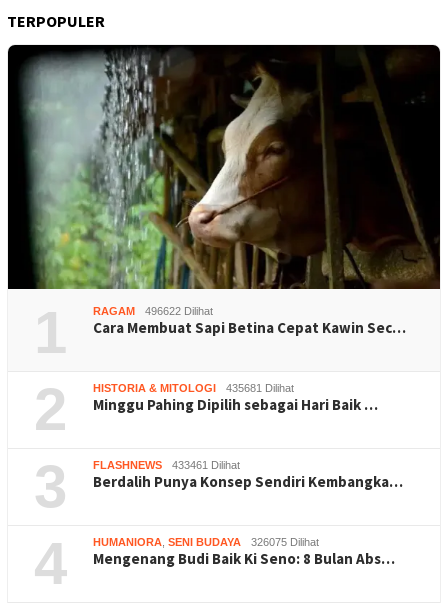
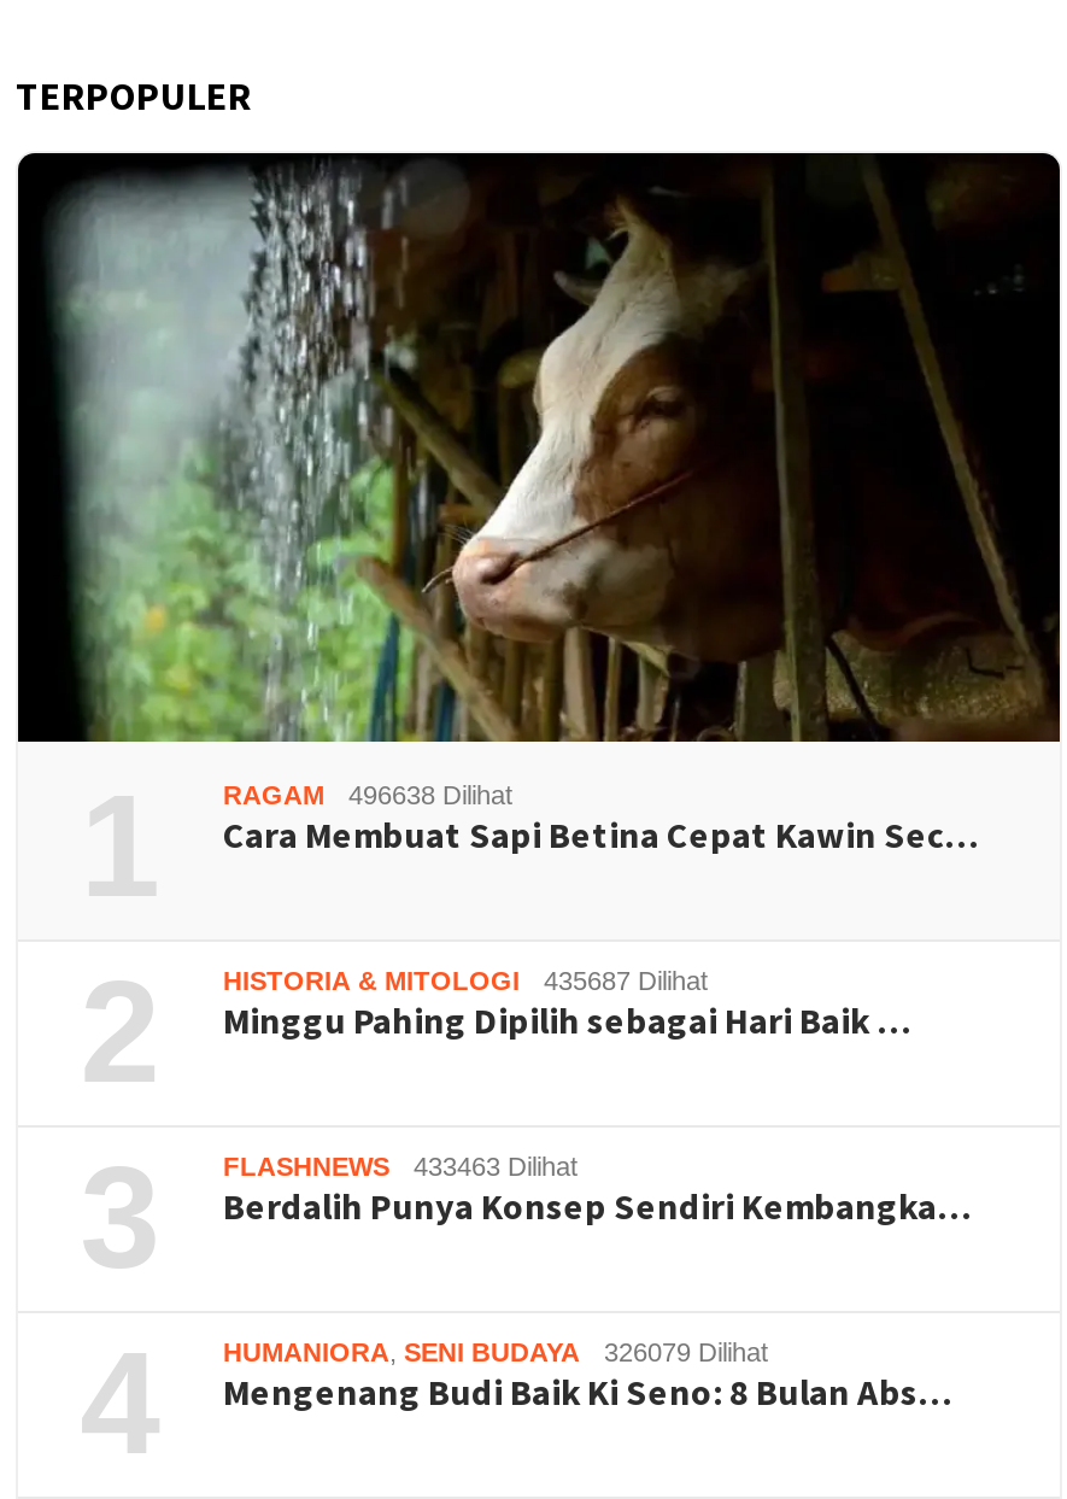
- RAGAM 496622 Dilihat
+ RAGAM 496638 Dilihat

- HISTORIA & MITOLOGI 435681 Dilihat
+ HISTORIA & MITOLOGI 435687 Dilihat

- FLASHNEWS 433461 Dilihat
+ FLASHNEWS 433463 Dilihat

- HUMANIORA, SENI BUDAYA 326075 Dilihat
+ HUMANIORA, SENI BUDAYA 326079 Dilihat
